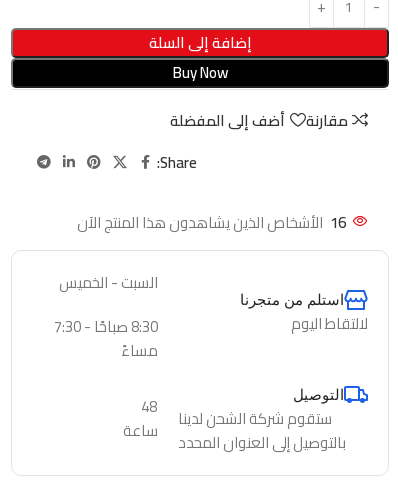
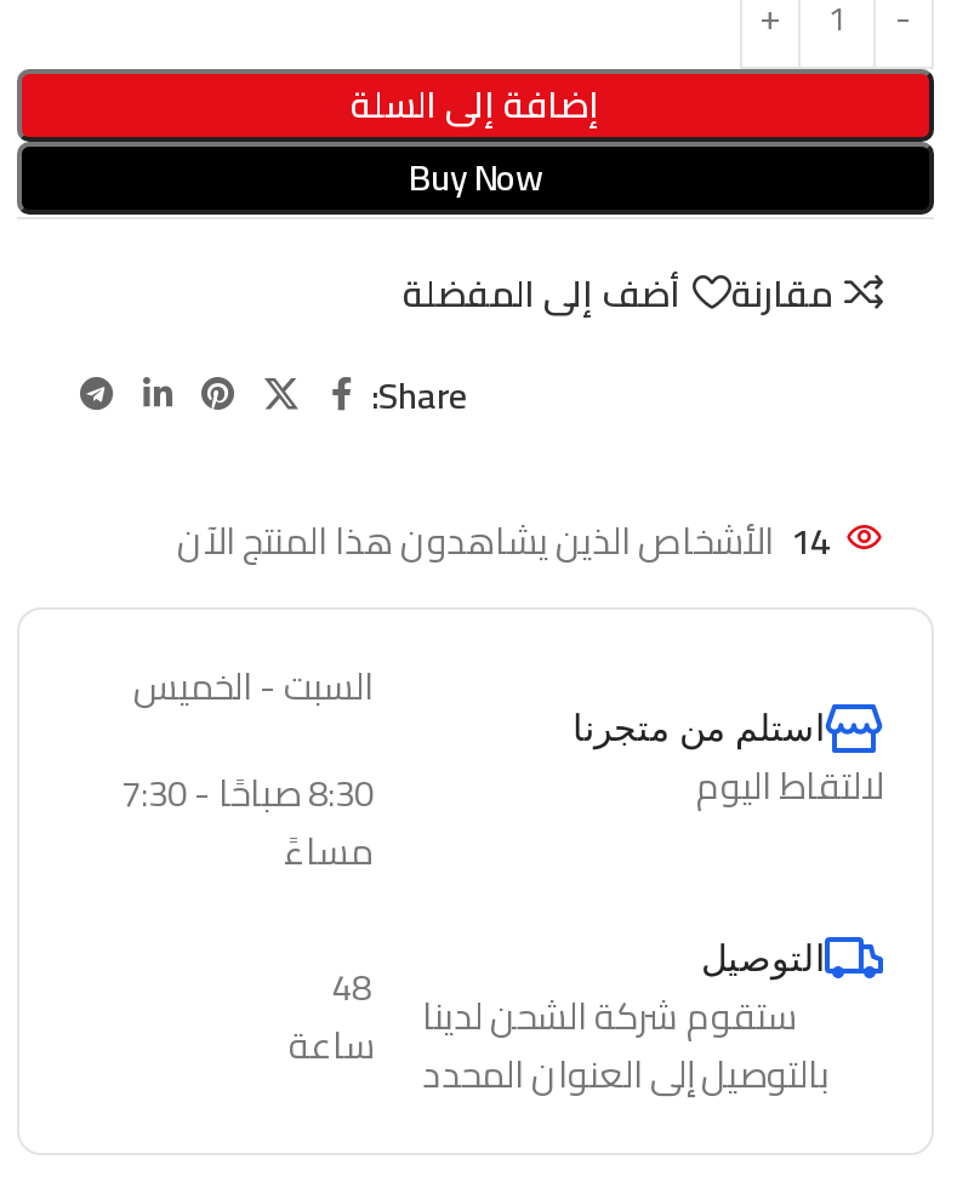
- 16 الأشخاص الذين يشاهدون هذا المنتج الآن
+ 14 الأشخاص الذين يشاهدون هذا المنتج الآن
